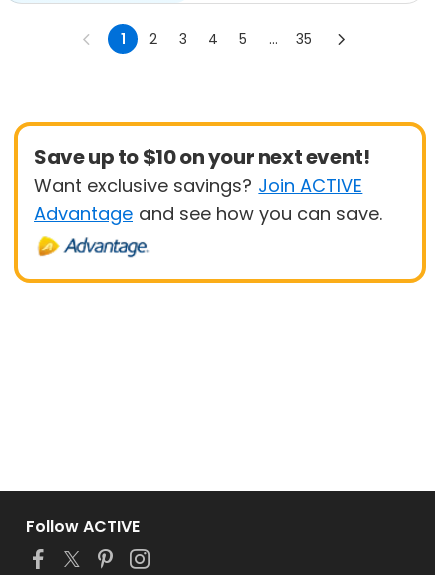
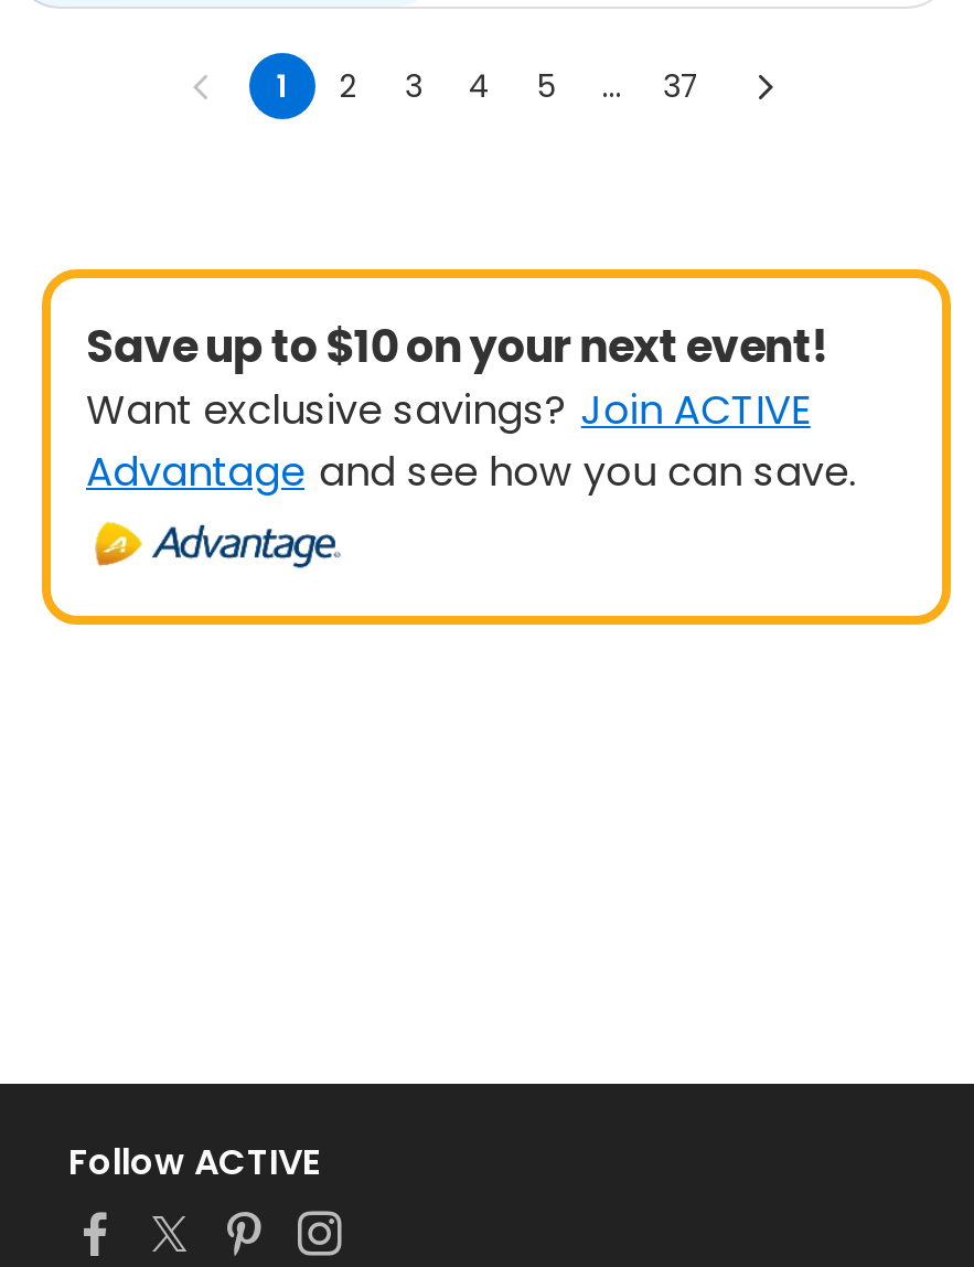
- 35
+ 37
